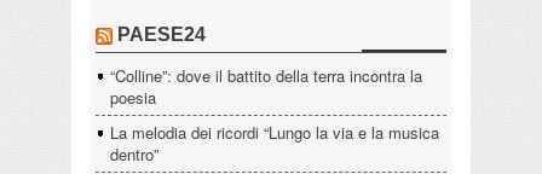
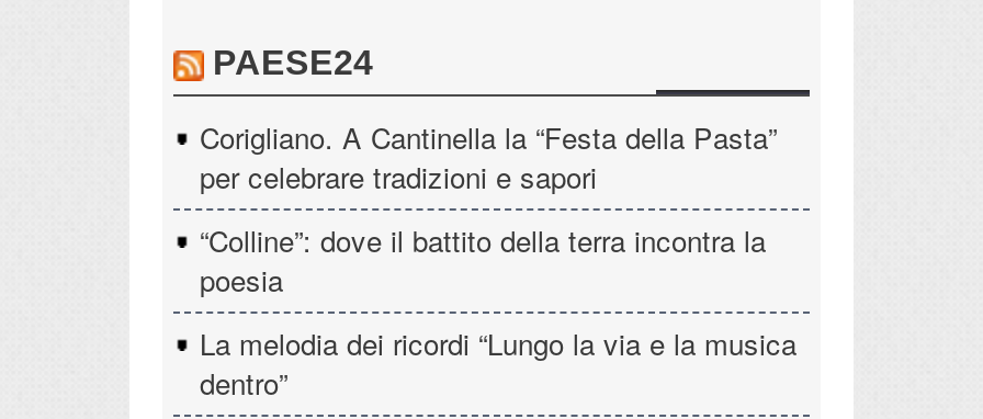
+ Corigliano. A Cantinella la “Festa della Pasta”
+ per celebrare tradizioni e sapori
